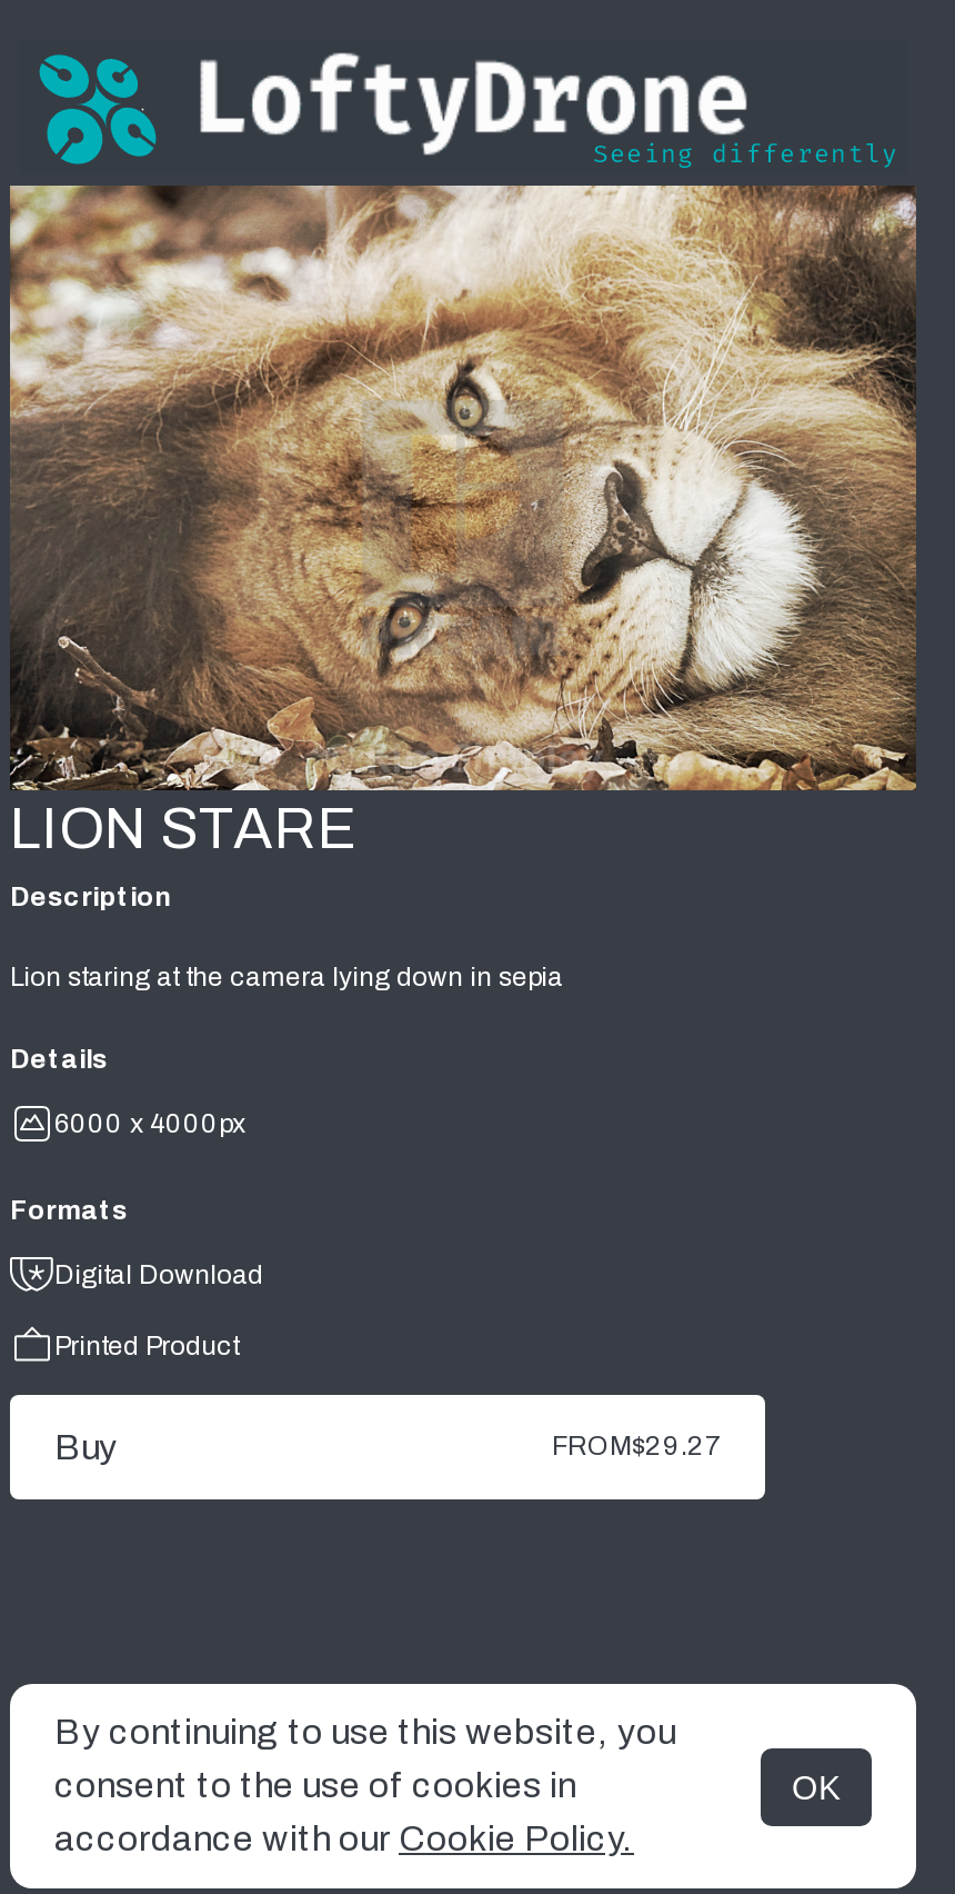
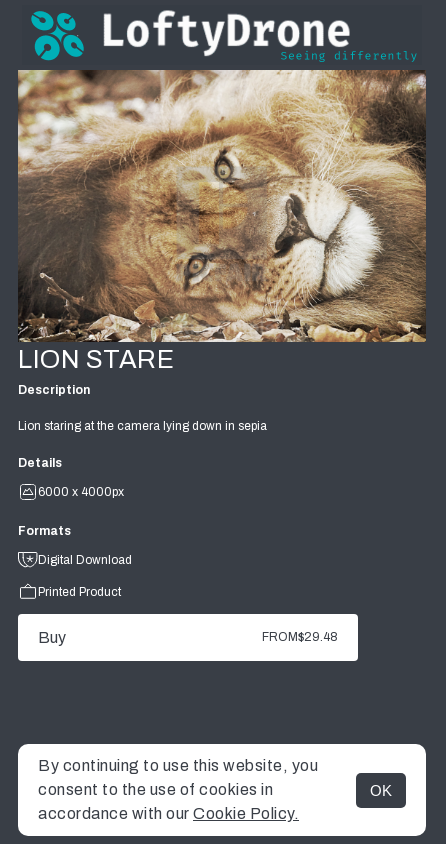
- FROM$29.27
+ FROM$29.48
